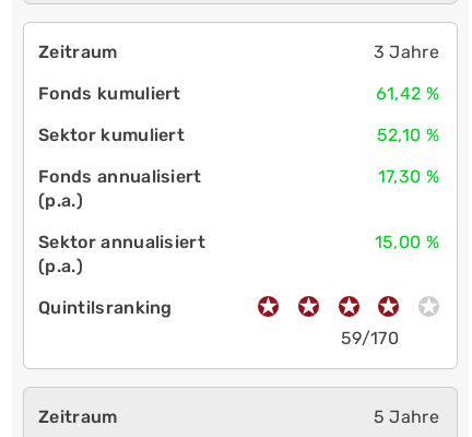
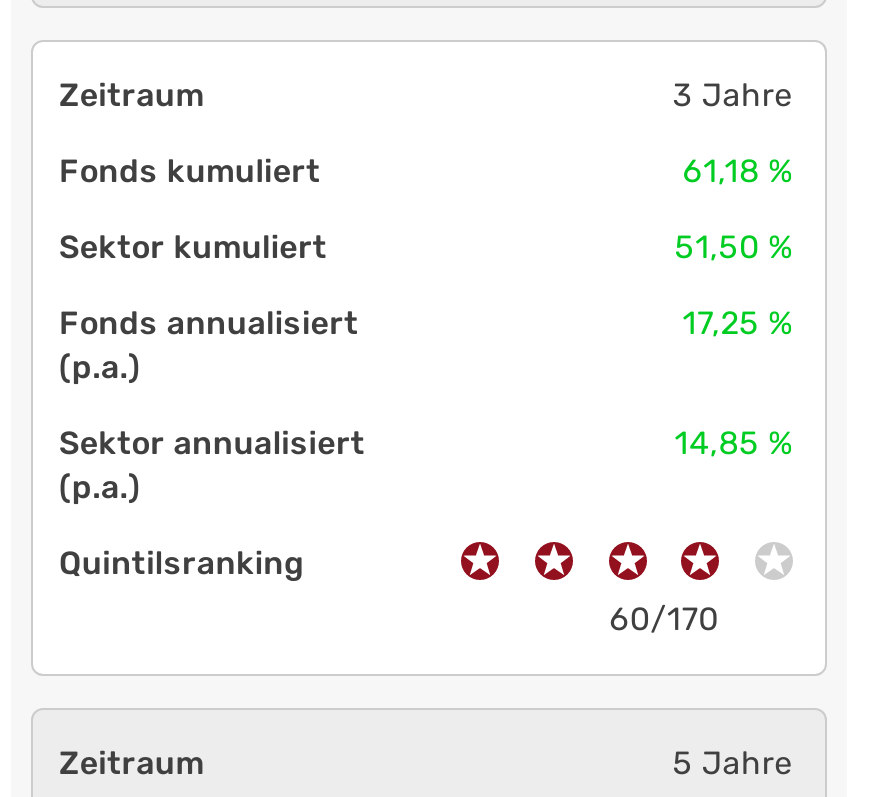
- 61,42 %
+ 61,18 %

- 52,10 %
+ 51,50 %

- 17,30 %
+ 17,25 %

- 15,00 %
+ 14,85 %

- 59/170
+ 60/170
